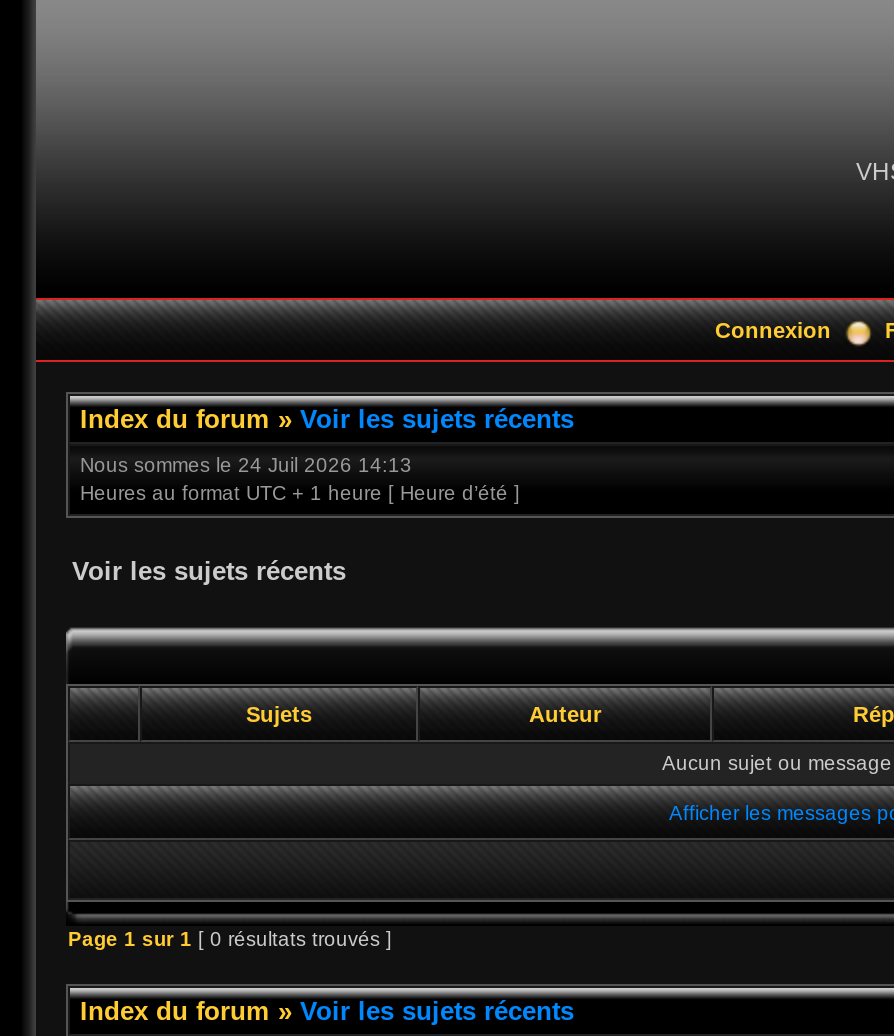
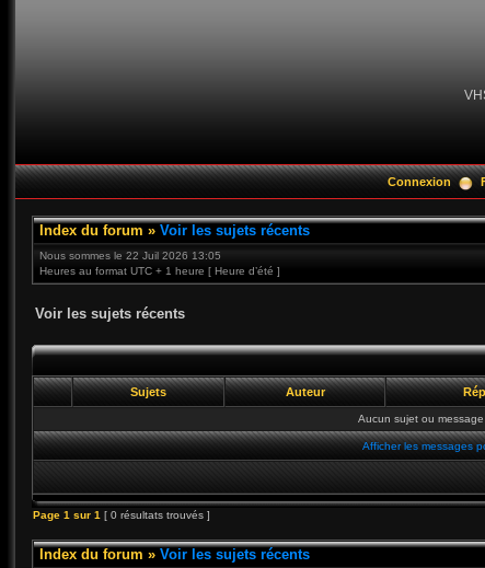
- Nous sommes le 24 Juil 2026 14:13
+ Nous sommes le 22 Juil 2026 13:05
